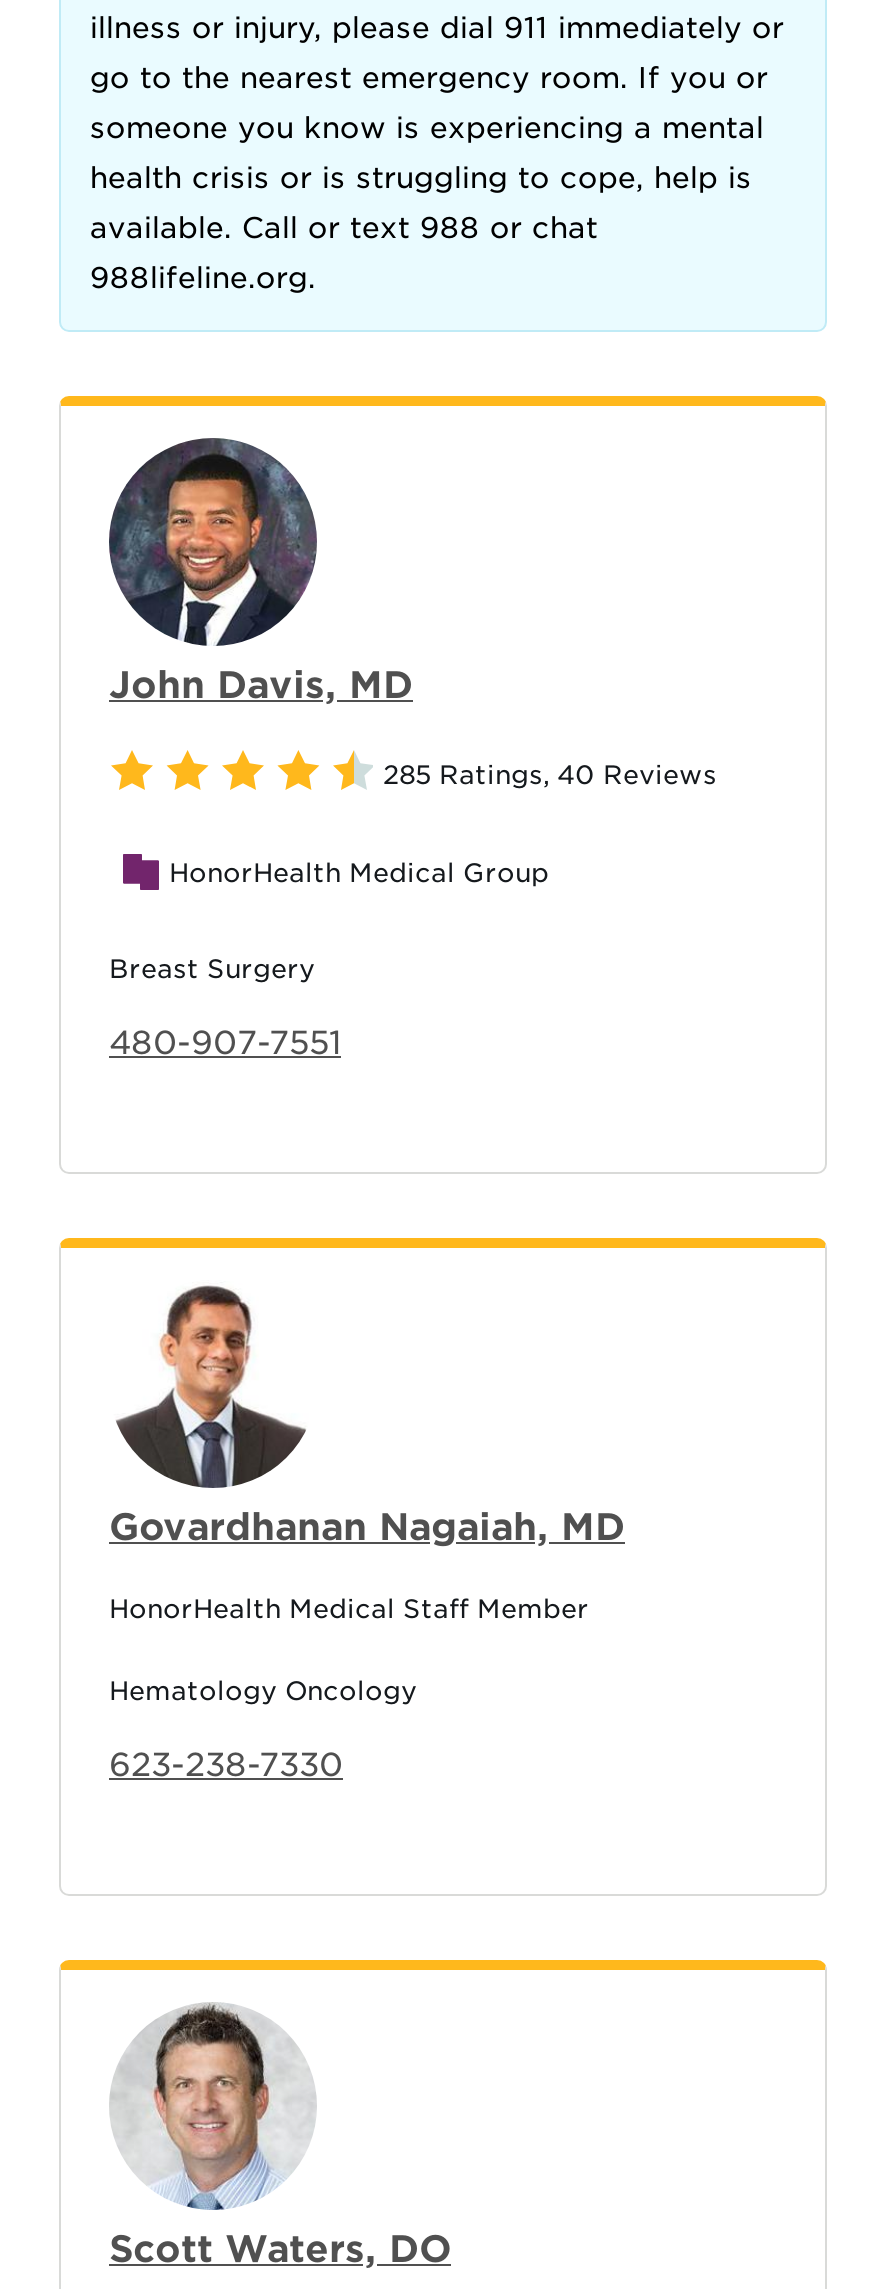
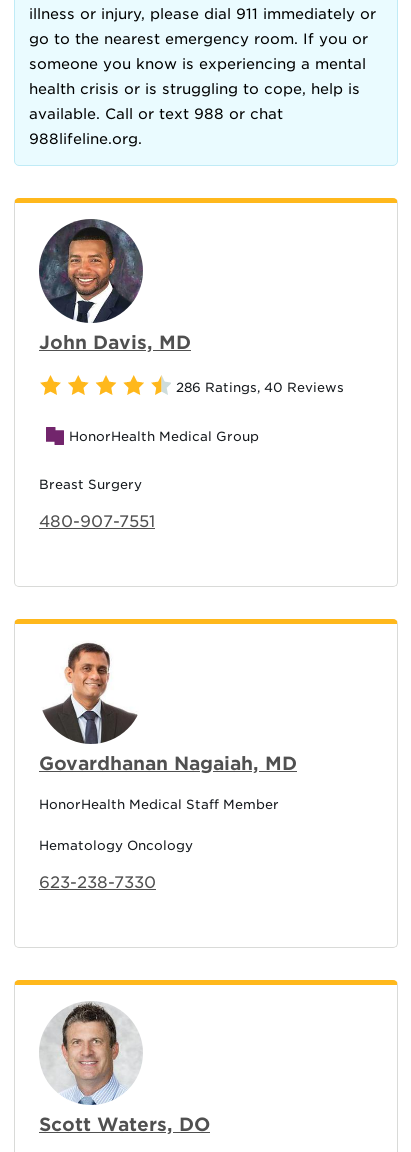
- 285 Ratings, 40 Reviews
+ 286 Ratings, 40 Reviews
